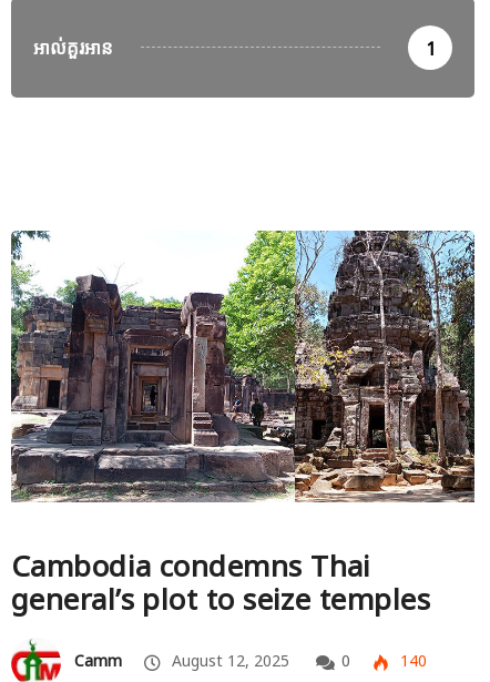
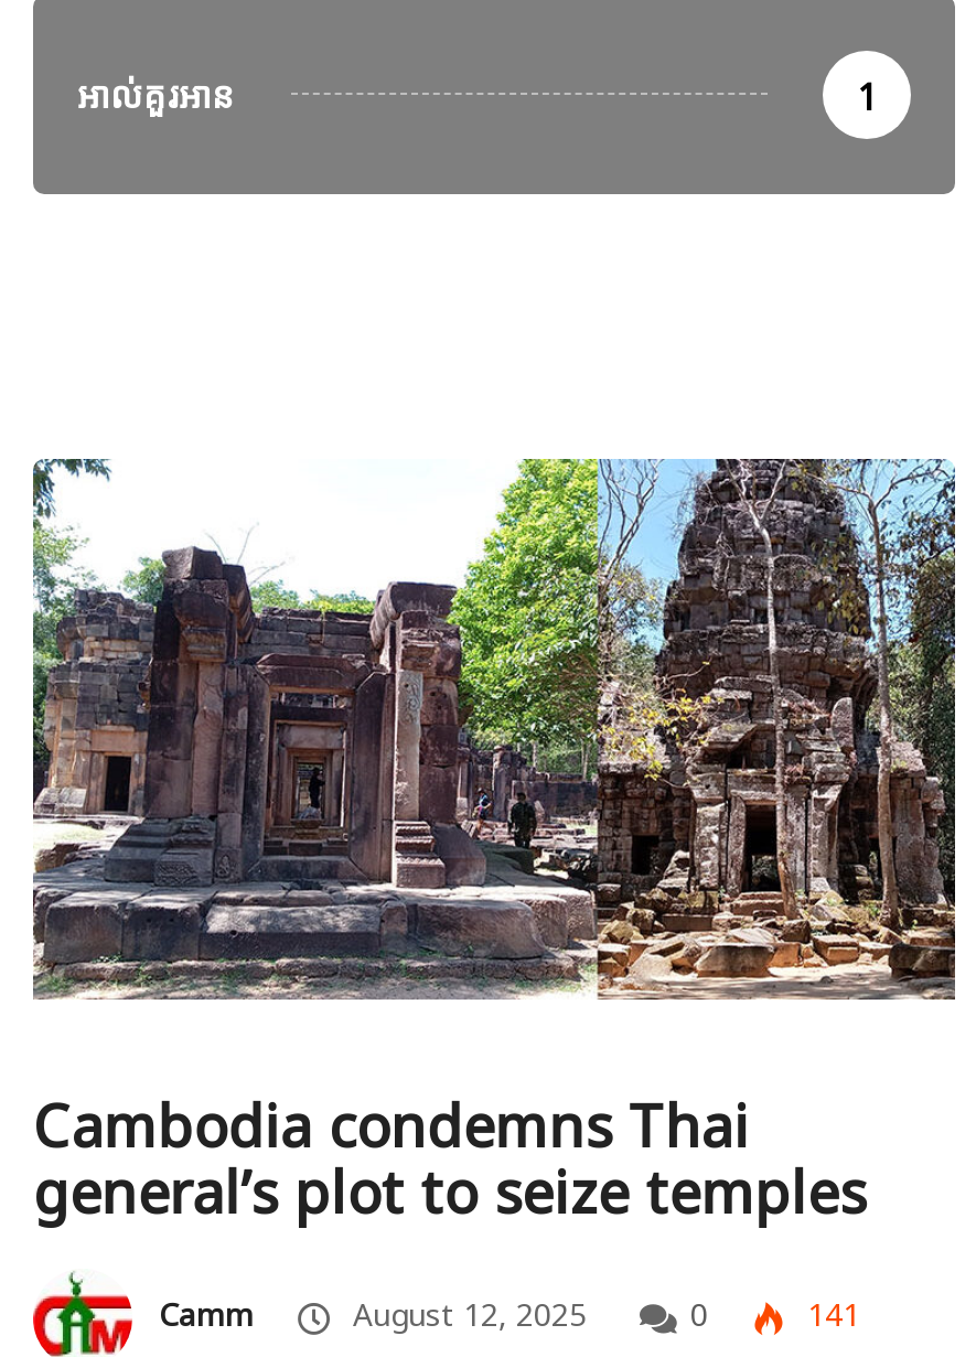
- 140
+ 141
